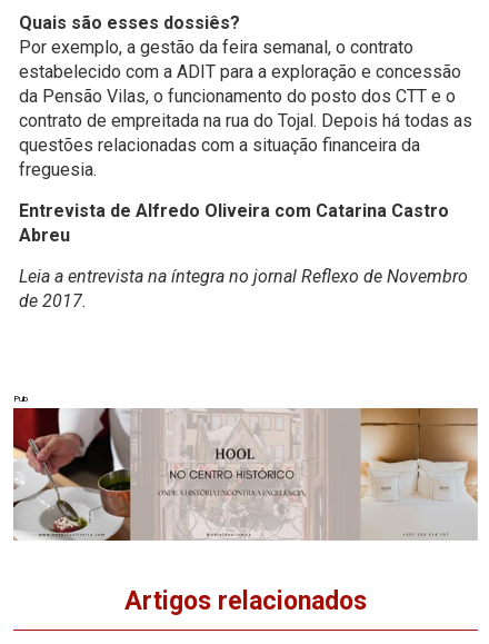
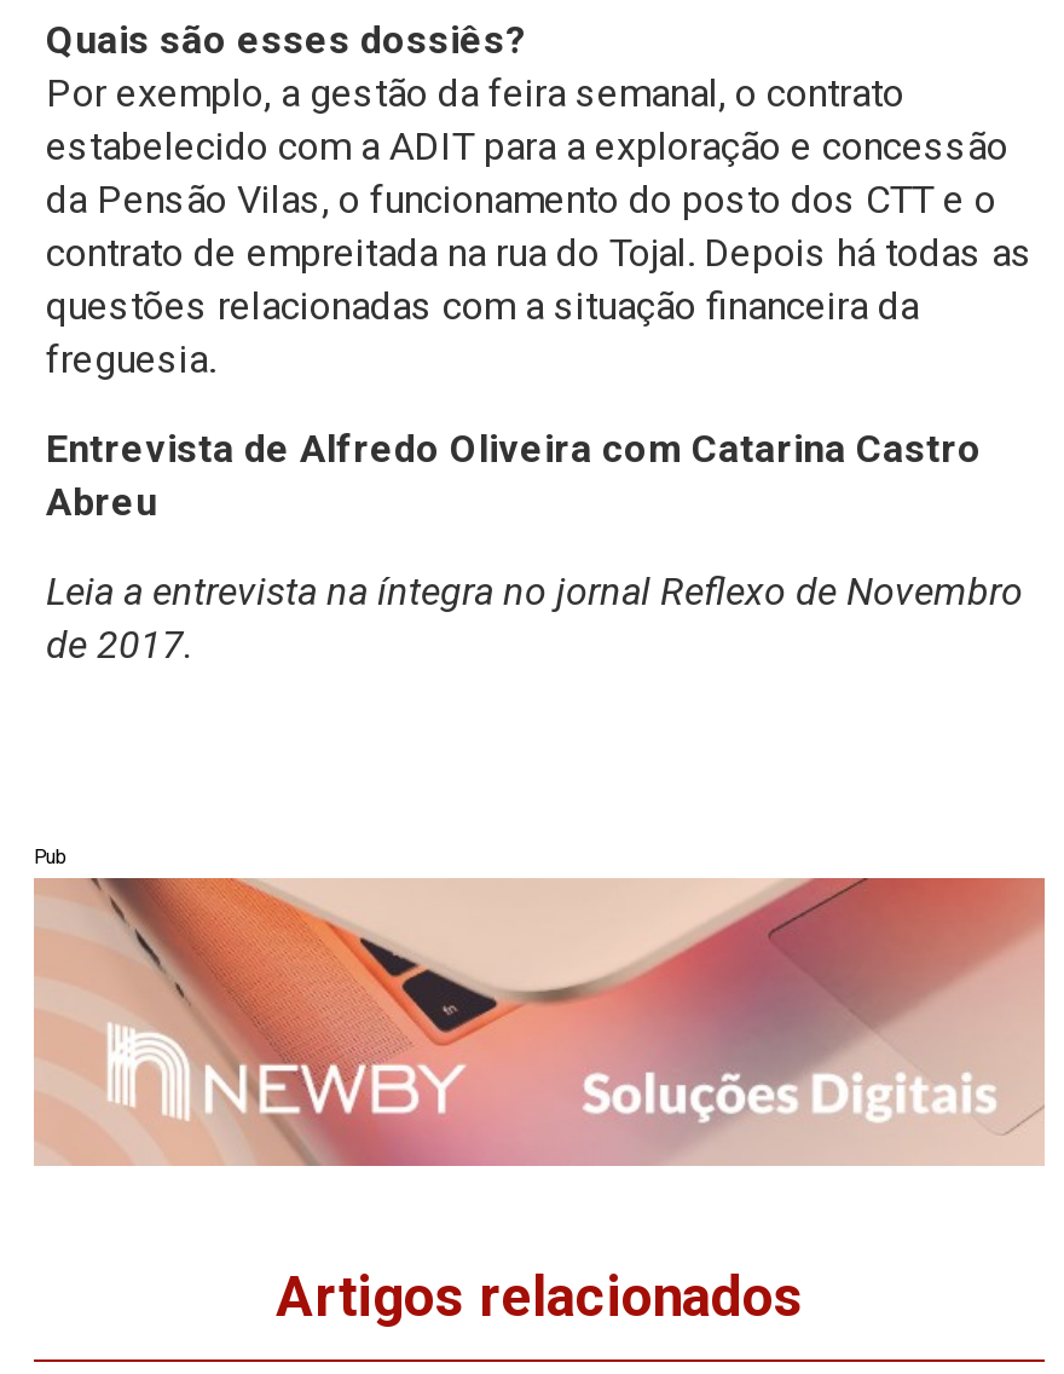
- [image]
+ [image]
